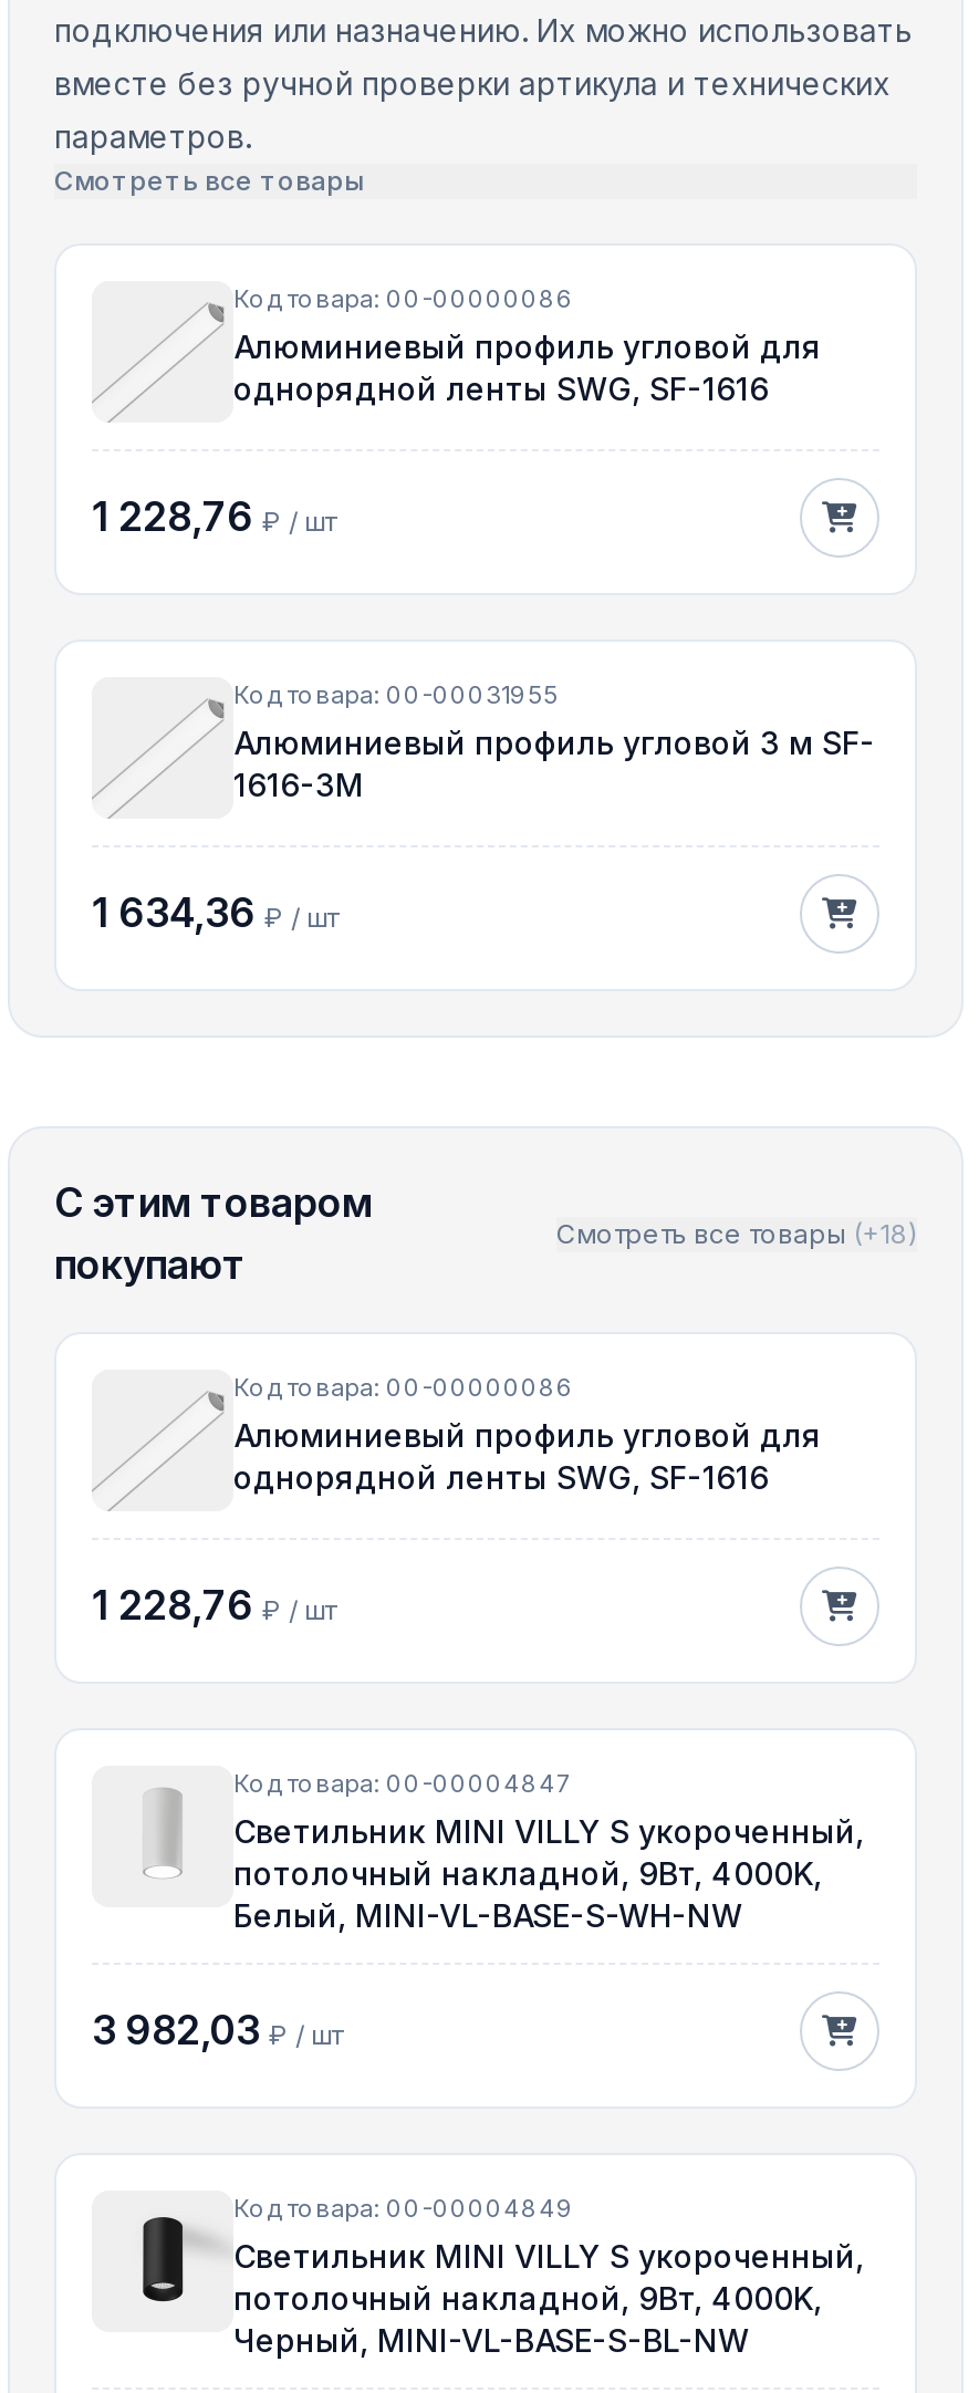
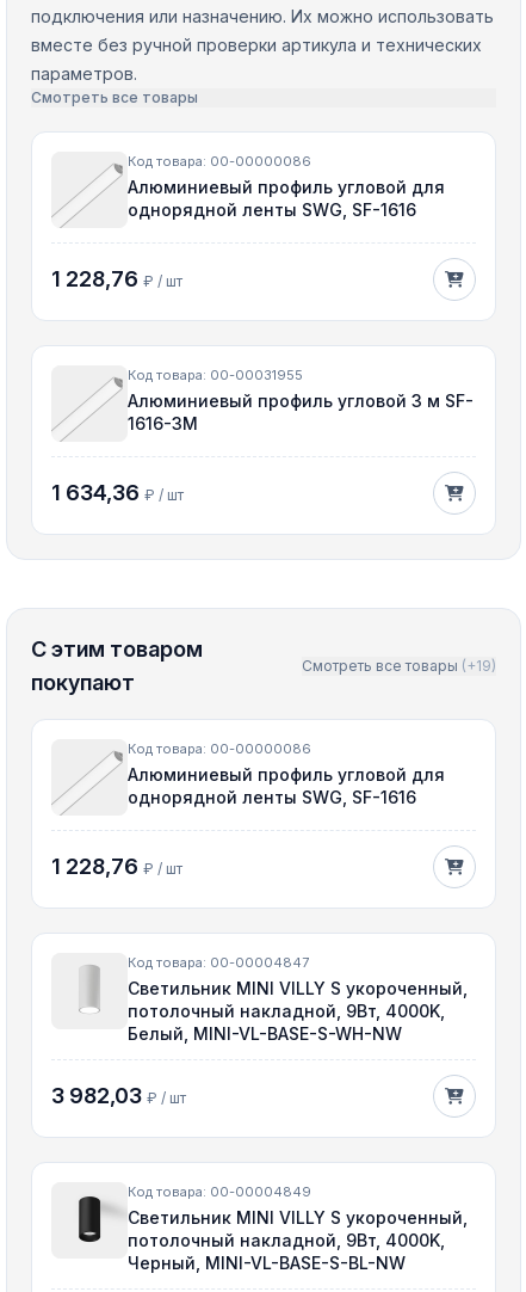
- Смотреть все товары (+18)
+ Смотреть все товары (+19)
